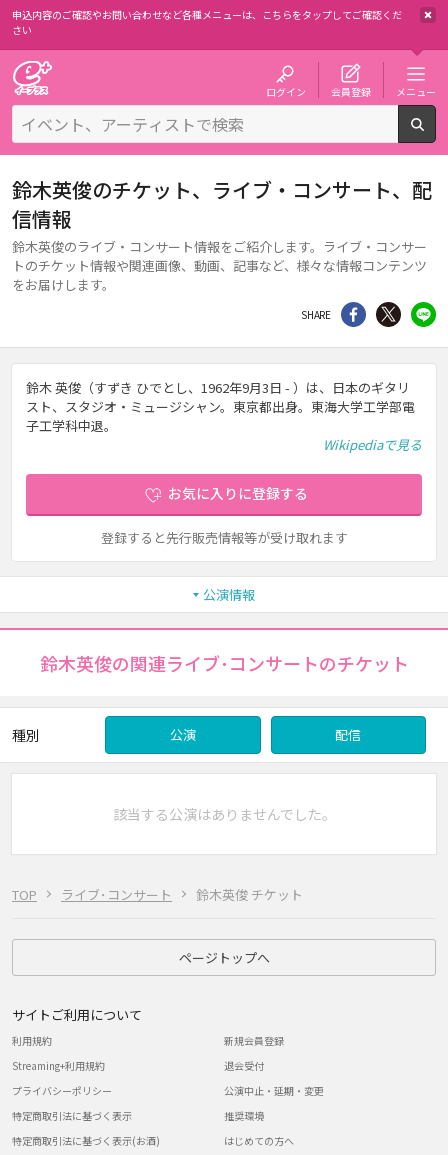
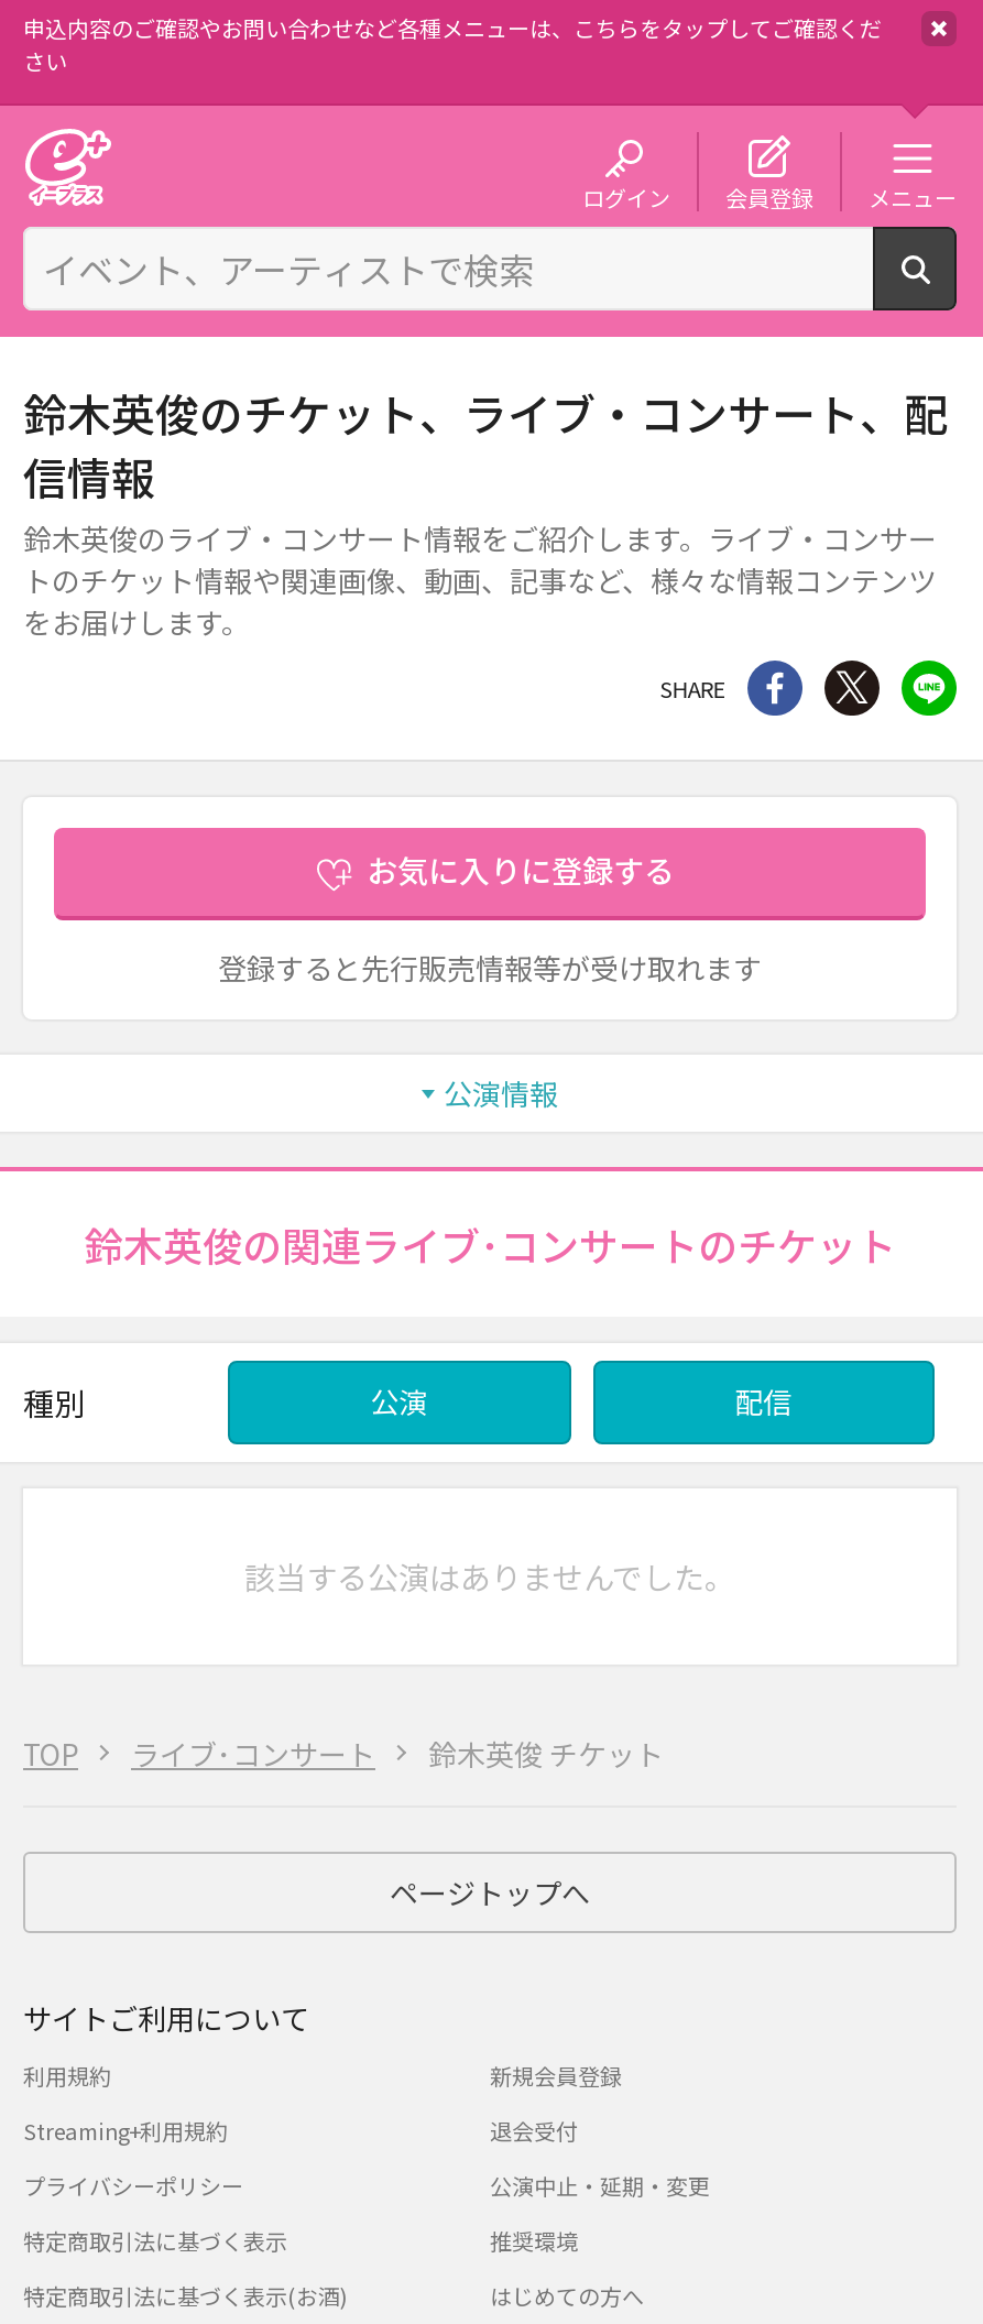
- 鈴木 英俊（すずき ひでとし、1962年9月3日 - ）は、日本のギタリ
- スト、スタジオ・ミュージシャン。東京都出身。東海大学工学部電
- 子工学科中退。
- Wikipediaで見る
